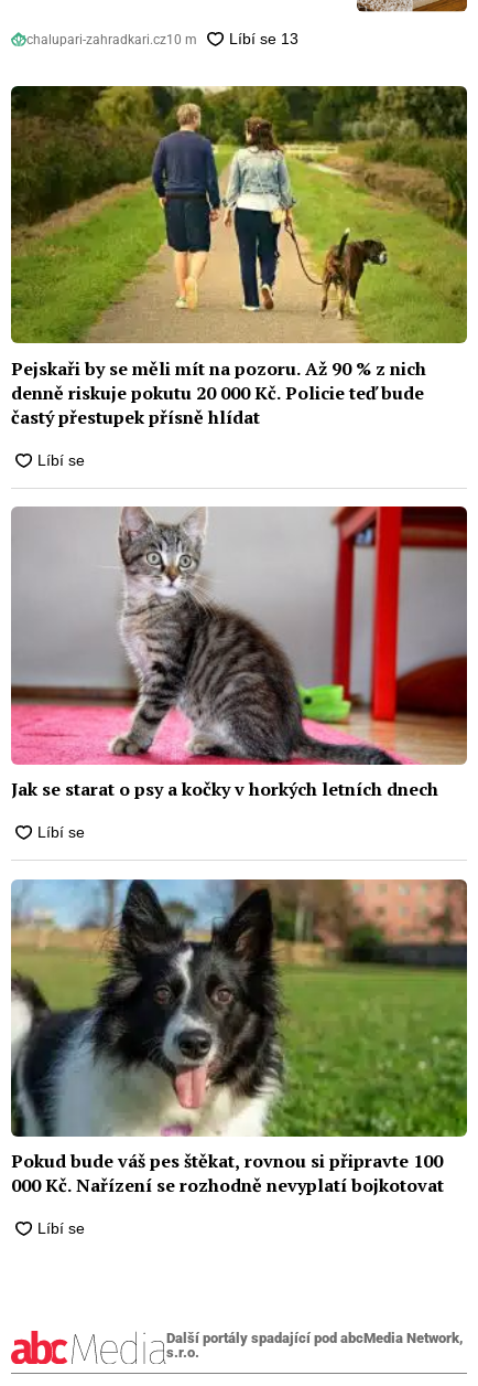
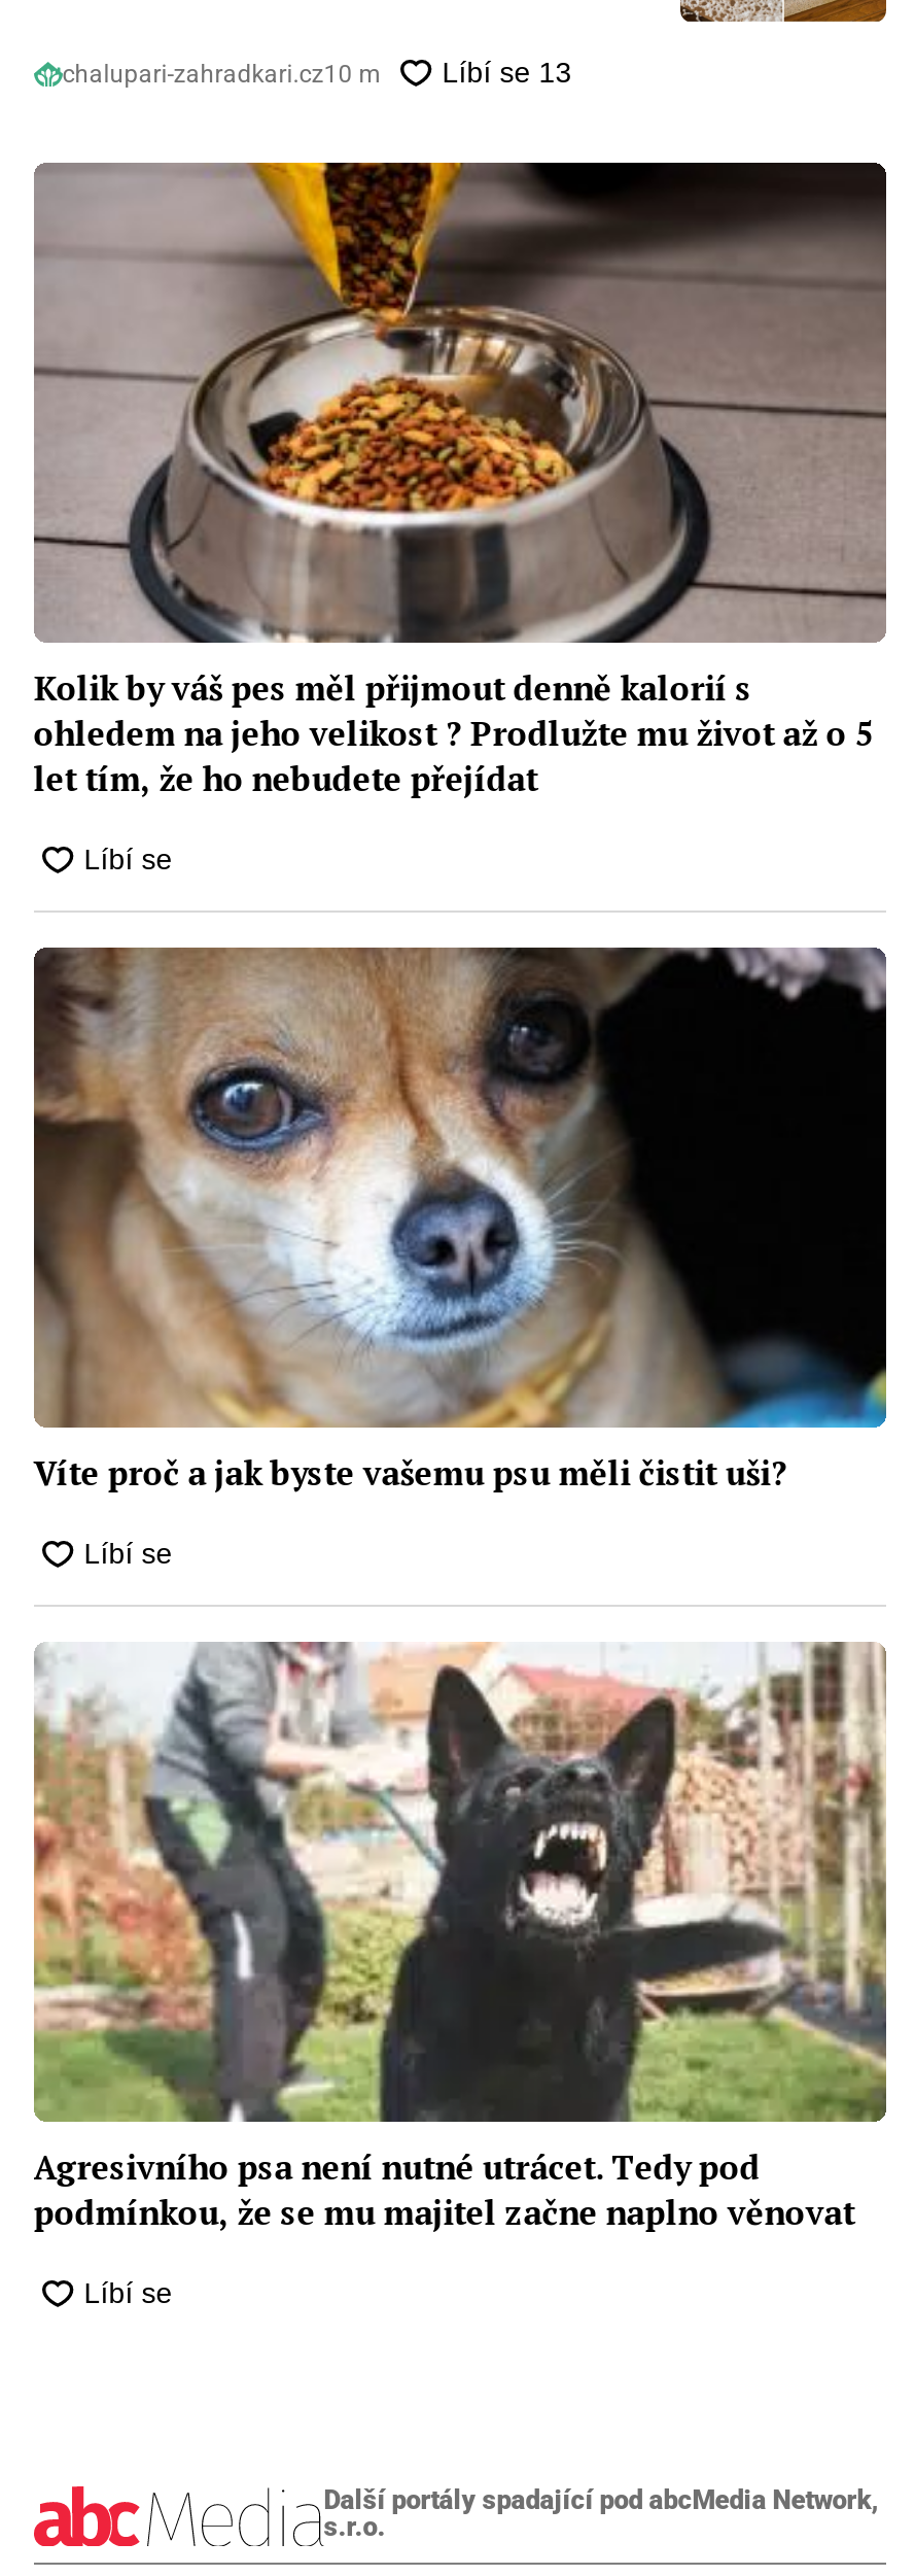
- [image]
- Pejskaři by se měli mít na pozoru. Až 90 % z nich
- denně riskuje pokutu 20 000 Kč. Policie teď bude
- častý přestupek přísně hlídat
+ [image]
+ Kolik by váš pes měl přijmout denně kalorií s
+ ohledem na jeho velikost ? Prodlužte mu život až o 5
+ let tím, že ho nebudete přejídat

- [image]
- Jak se starat o psy a kočky v horkých letních dnech
+ [image]
+ Víte proč a jak byste vašemu psu měli čistit uši?

- [image]
- Pokud bude váš pes štěkat, rovnou si připravte 100
- 000 Kč. Nařízení se rozhodně nevyplatí bojkotovat
+ [image]
+ Agresivního psa není nutné utrácet. Tedy pod
+ podmínkou, že se mu majitel začne naplno věnovat
